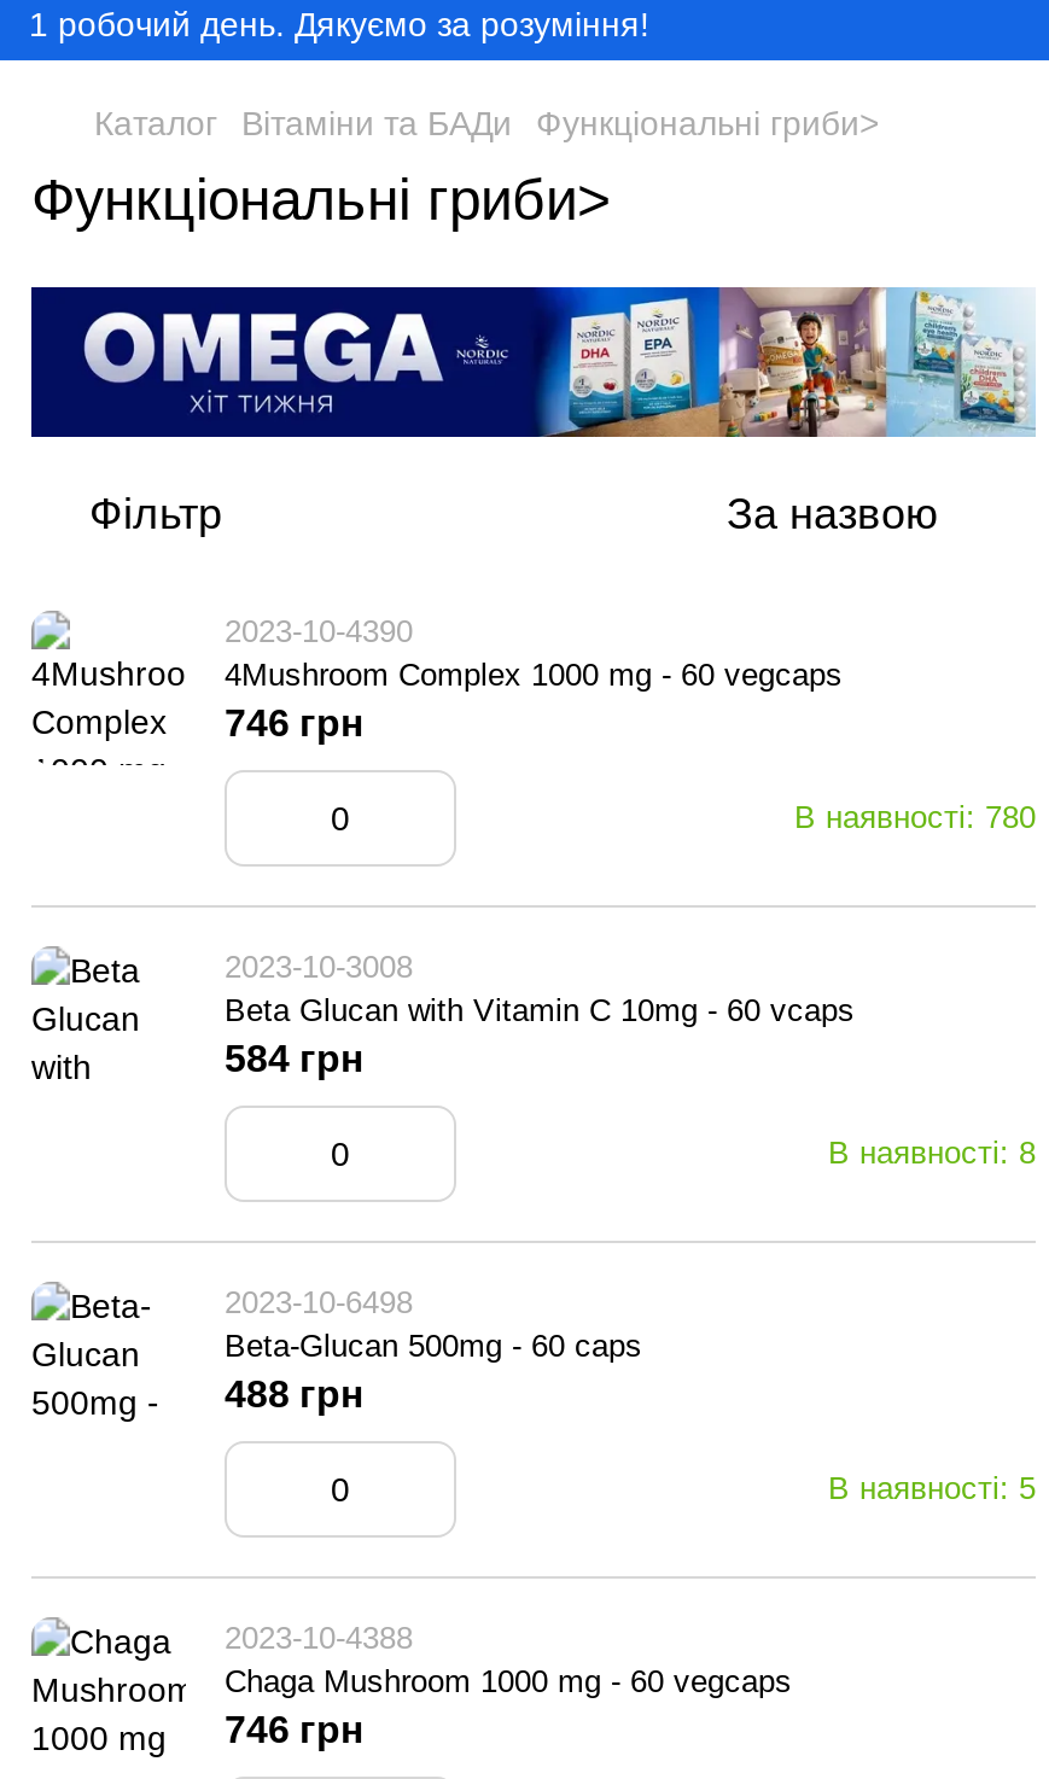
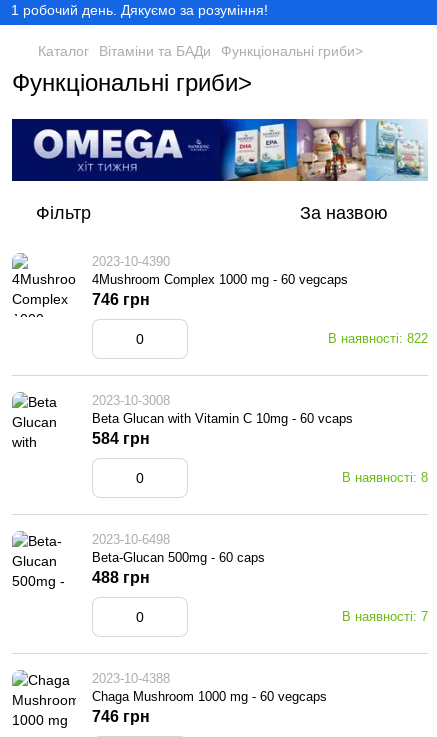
- В наявності: 780
+ В наявності: 822

- В наявності: 5
+ В наявності: 7
